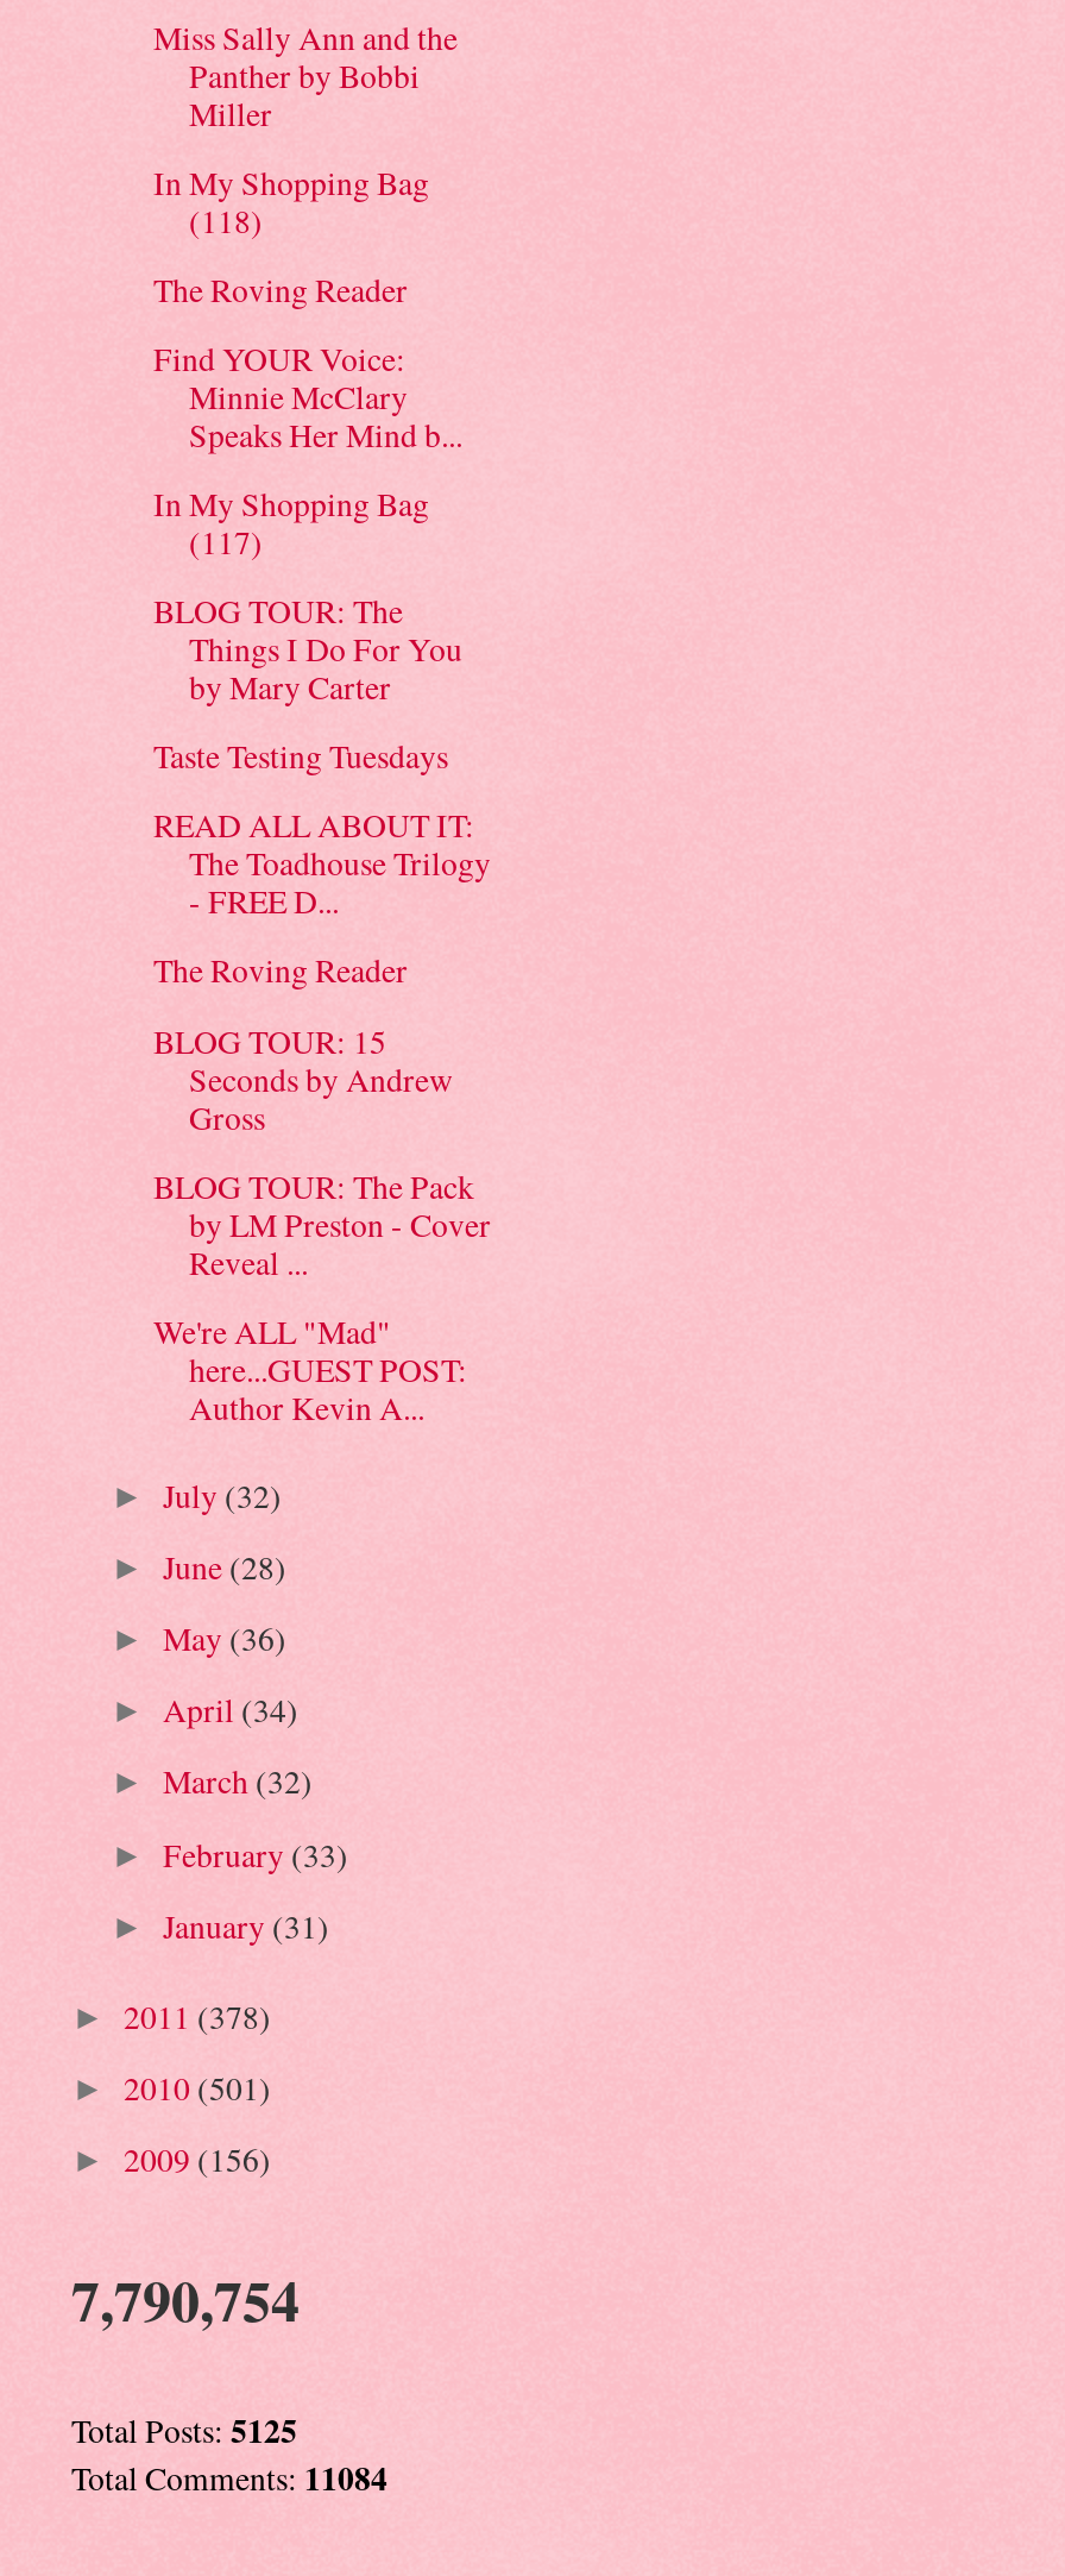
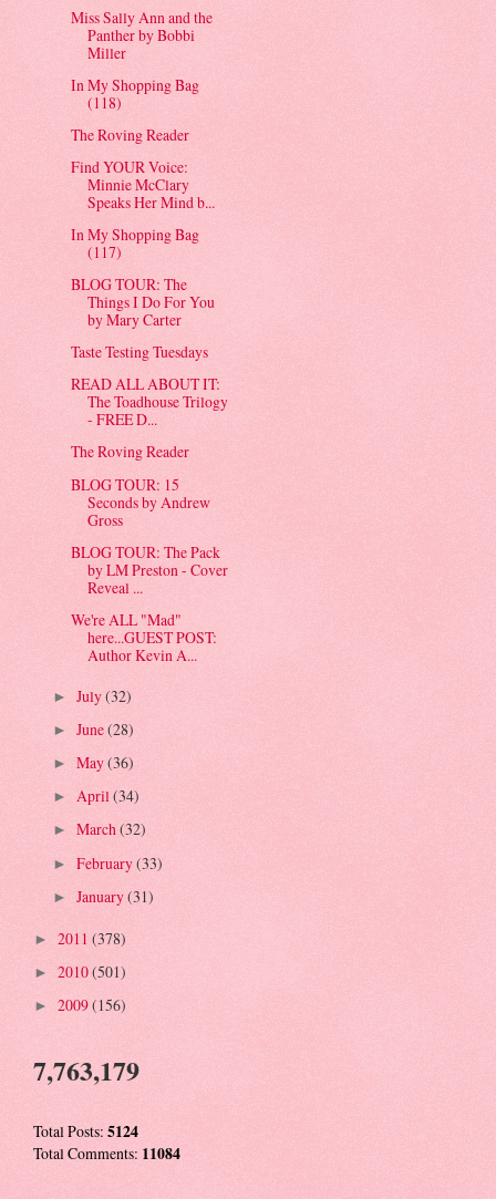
- 7,790,754
+ 7,763,179

- Total Posts: 5125
+ Total Posts: 5124
